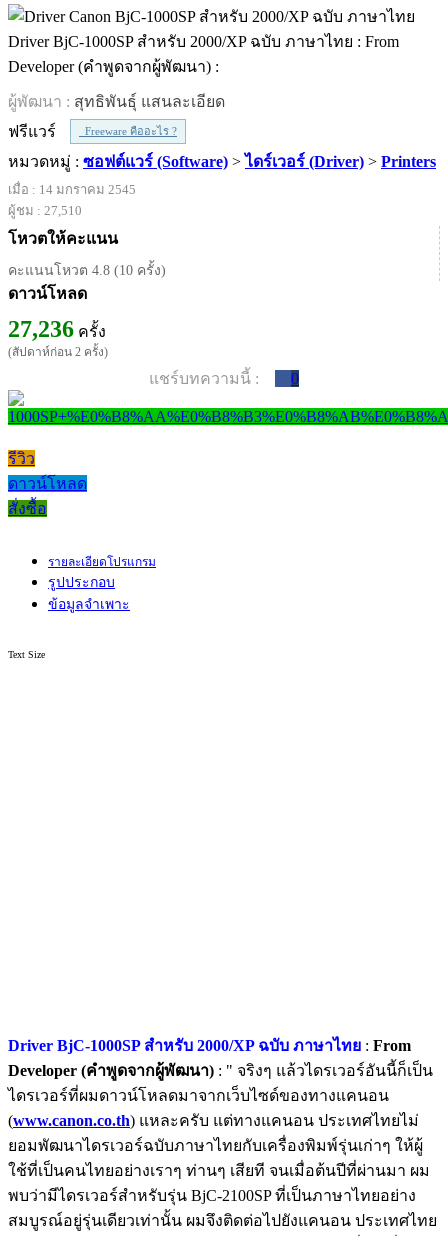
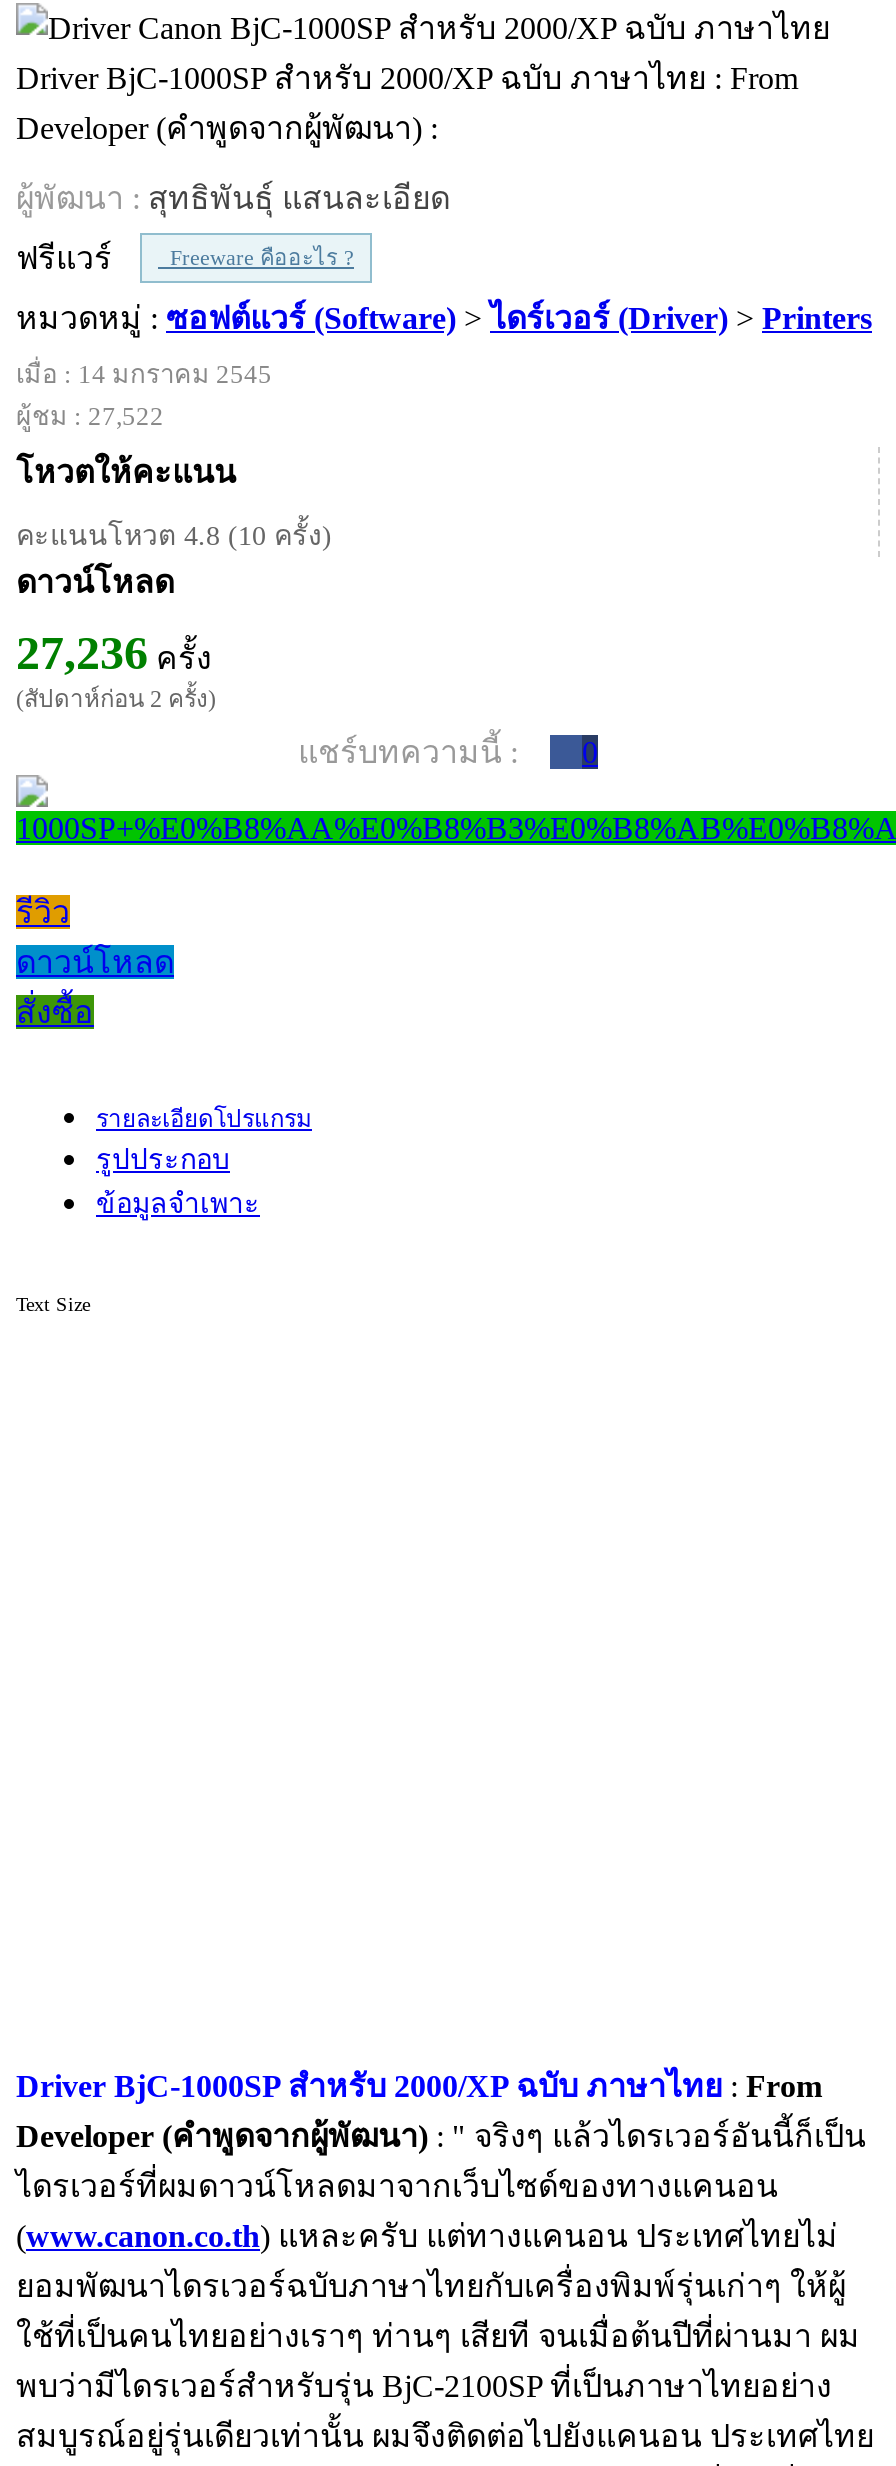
- ผู้ชม : 27,510
+ ผู้ชม : 27,522
